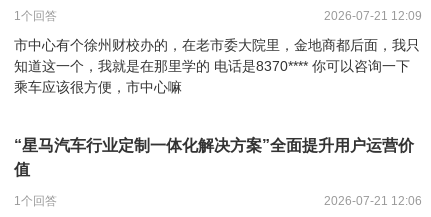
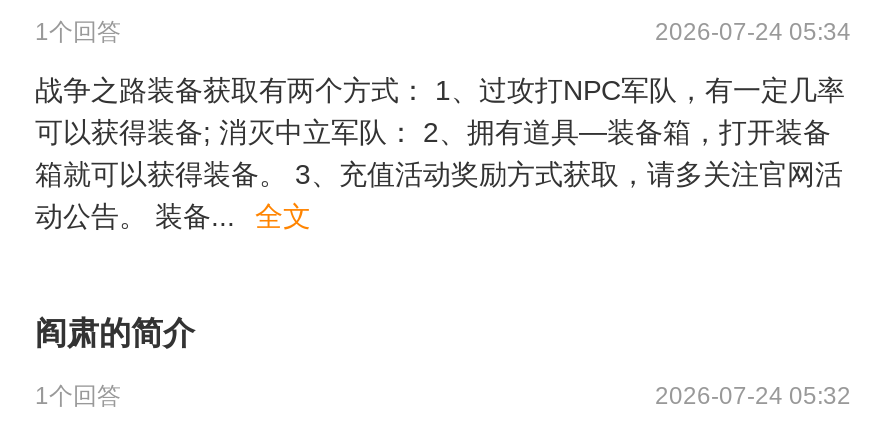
- 2026-07-21 12:09
+ 2026-07-24 05:34

- 市中心有个徐州财校办的，在老市委大院里，金地商都后面，我只
- 知道这一个，我就是在那里学的 电话是8370**** 你可以咨询一下
- 乘车应该很方便，市中心嘛
+ 战争之路装备获取有两个方式： 1、过攻打NPC军队，有一定几率
+ 可以获得装备; 消灭中立军队： 2、拥有道具—装备箱，打开装备
+ 箱就可以获得装备。 3、充值活动奖励方式获取，请多关注官网活
+ 动公告。 装备...
+ 全文

- “星马汽车行业定制一体化解决方案”全面提升用户运营价
- 值
+ 阎肃的简介

- 2026-07-21 12:06
+ 2026-07-24 05:32
